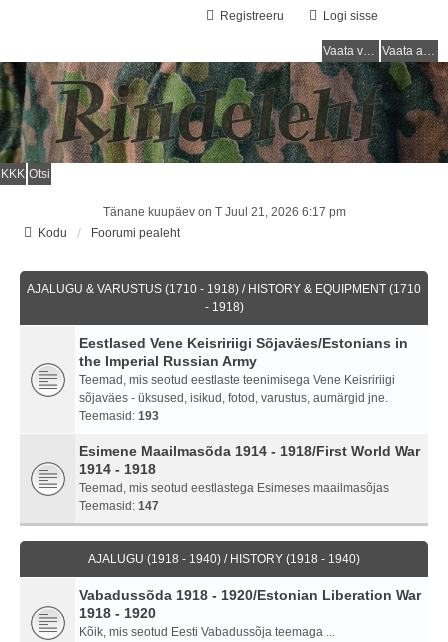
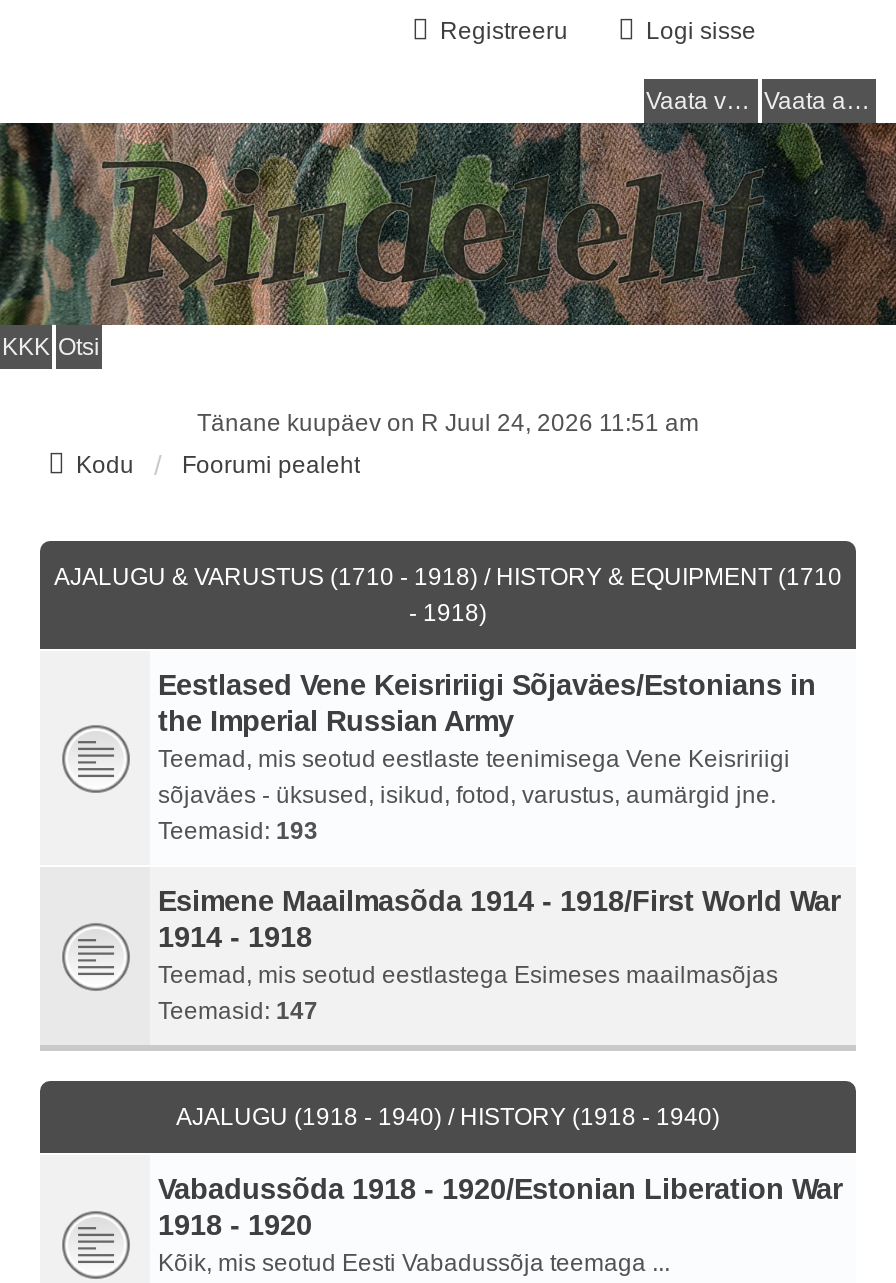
- Tänane kuupäev on T Juul 21, 2026 6:17 pm
+ Tänane kuupäev on R Juul 24, 2026 11:51 am
